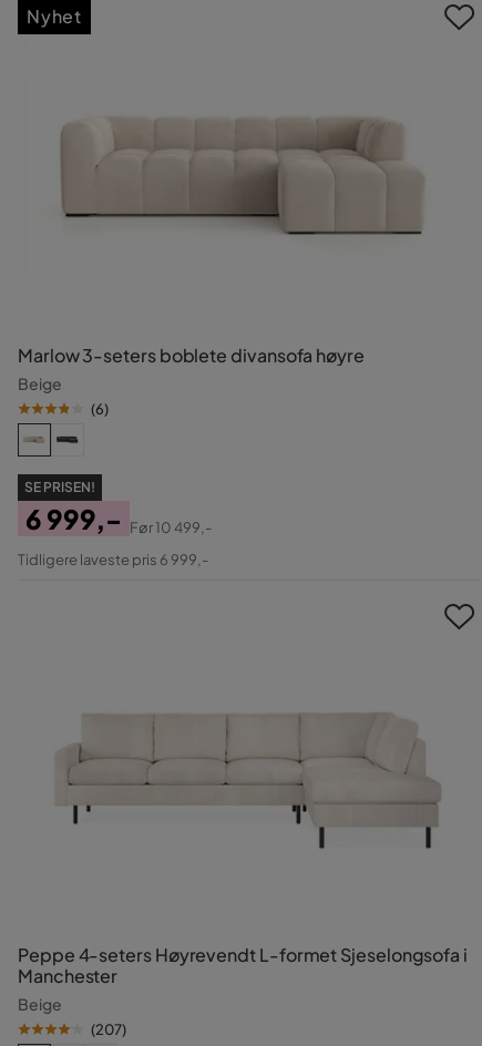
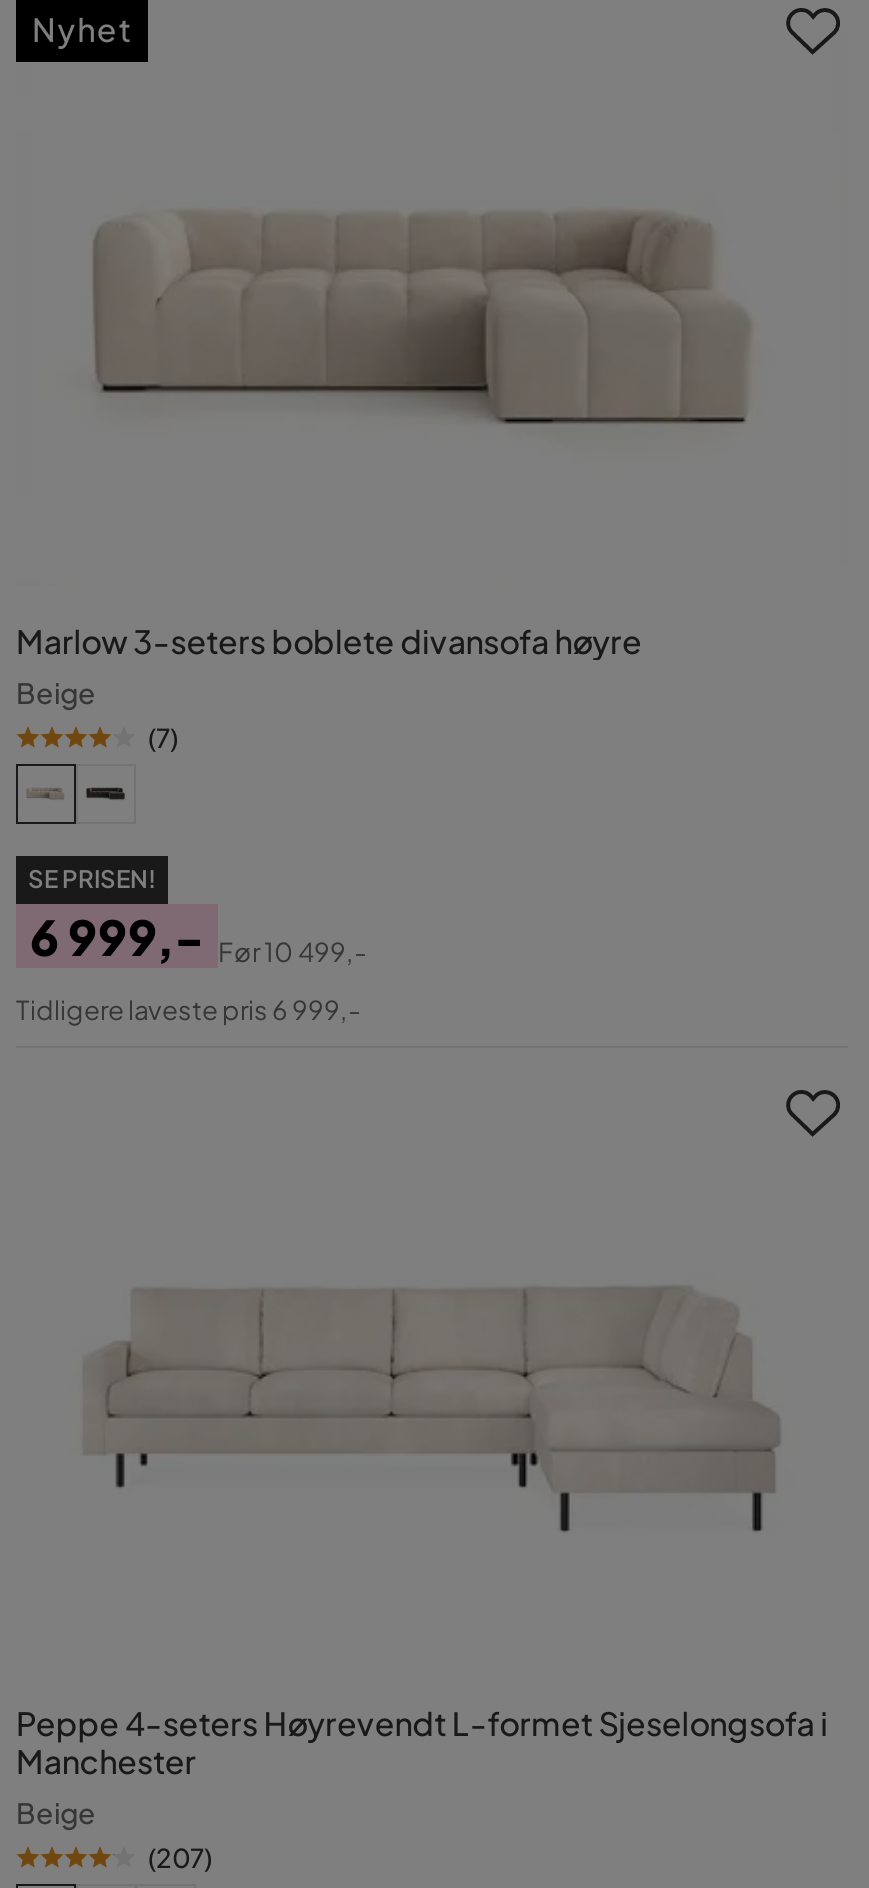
- (6)
+ (7)
